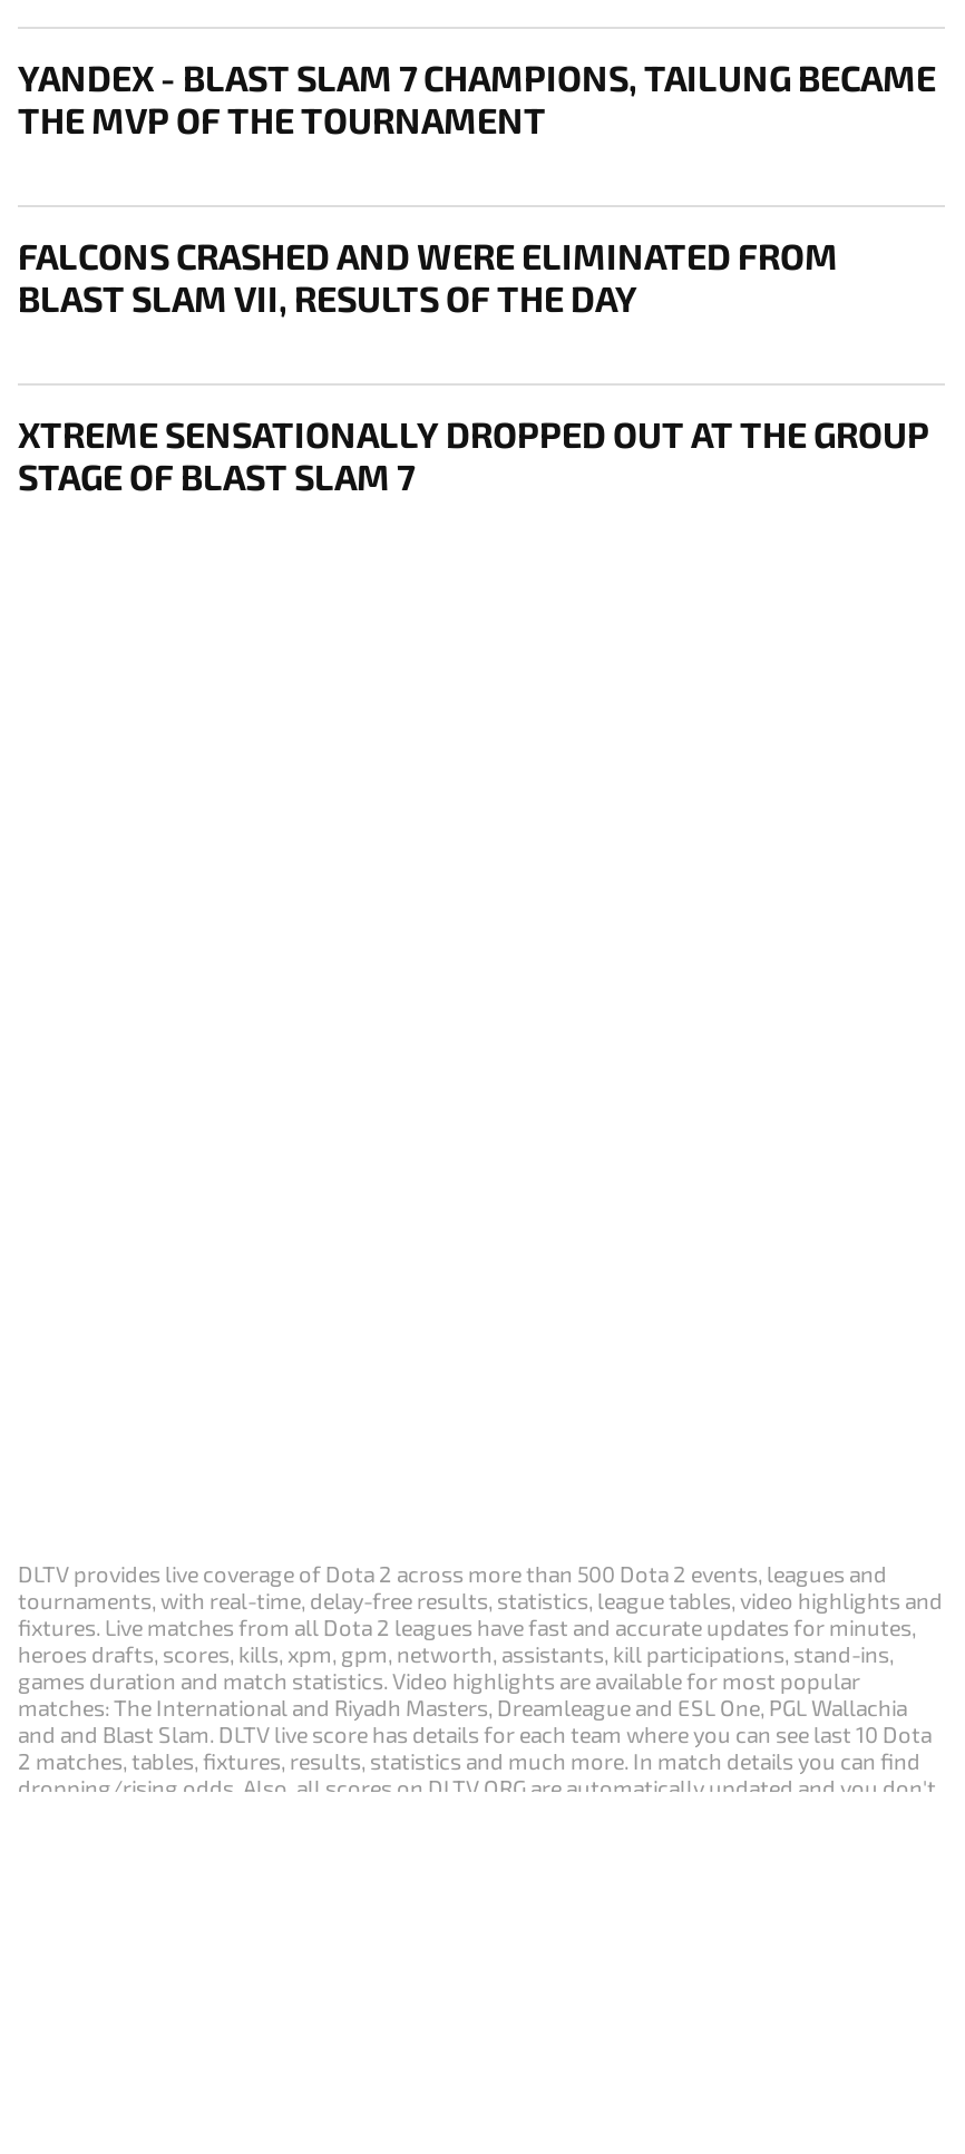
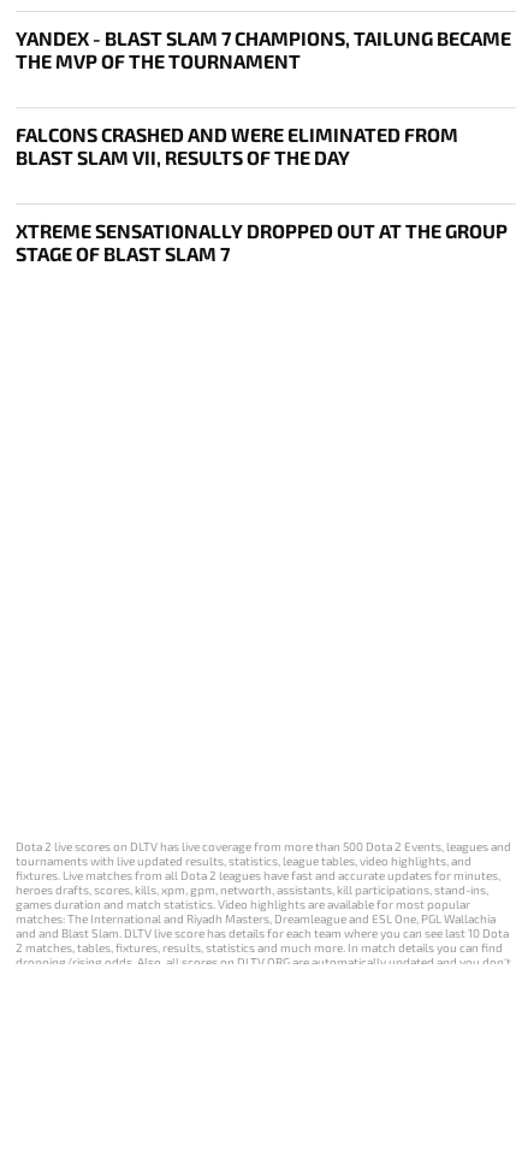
- DLTV provides live coverage of Dota 2 across more than 500 Dota 2 events, leagues and
- tournaments, with real-time, delay-free results, statistics, league tables, video highlights and
+ Dota 2 live scores on DLTV has live coverage from more than 500 Dota 2 Events, leagues and
+ tournaments with live updated results, statistics, league tables, video highlights, and
